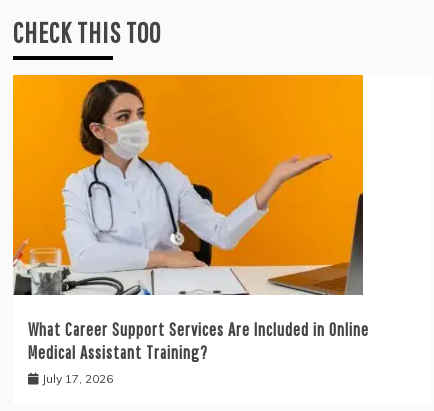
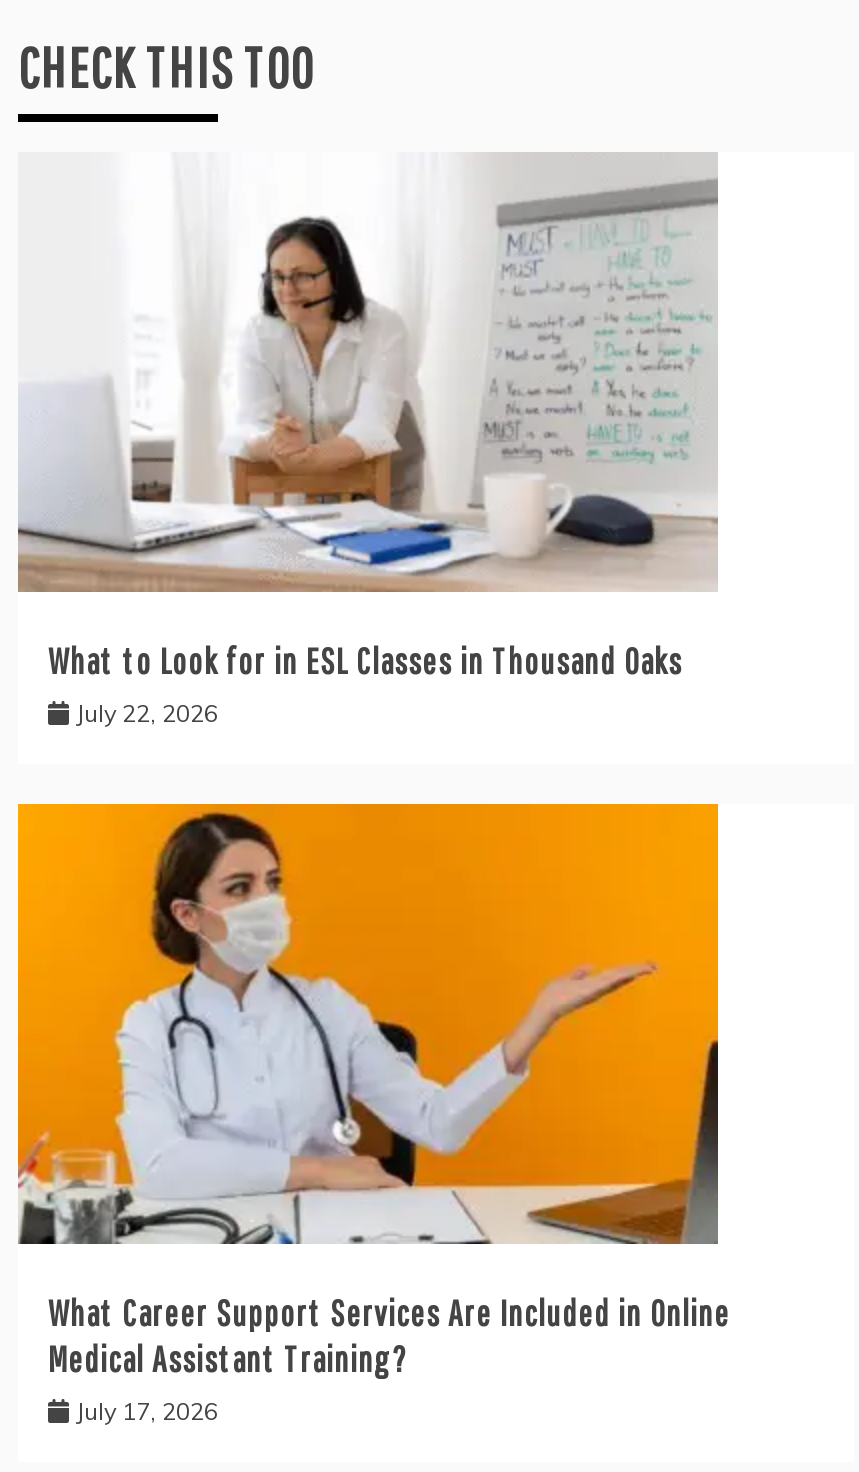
+ [image]
+ What to Look for in ESL Classes in Thousand Oaks
+ July 22, 2026
